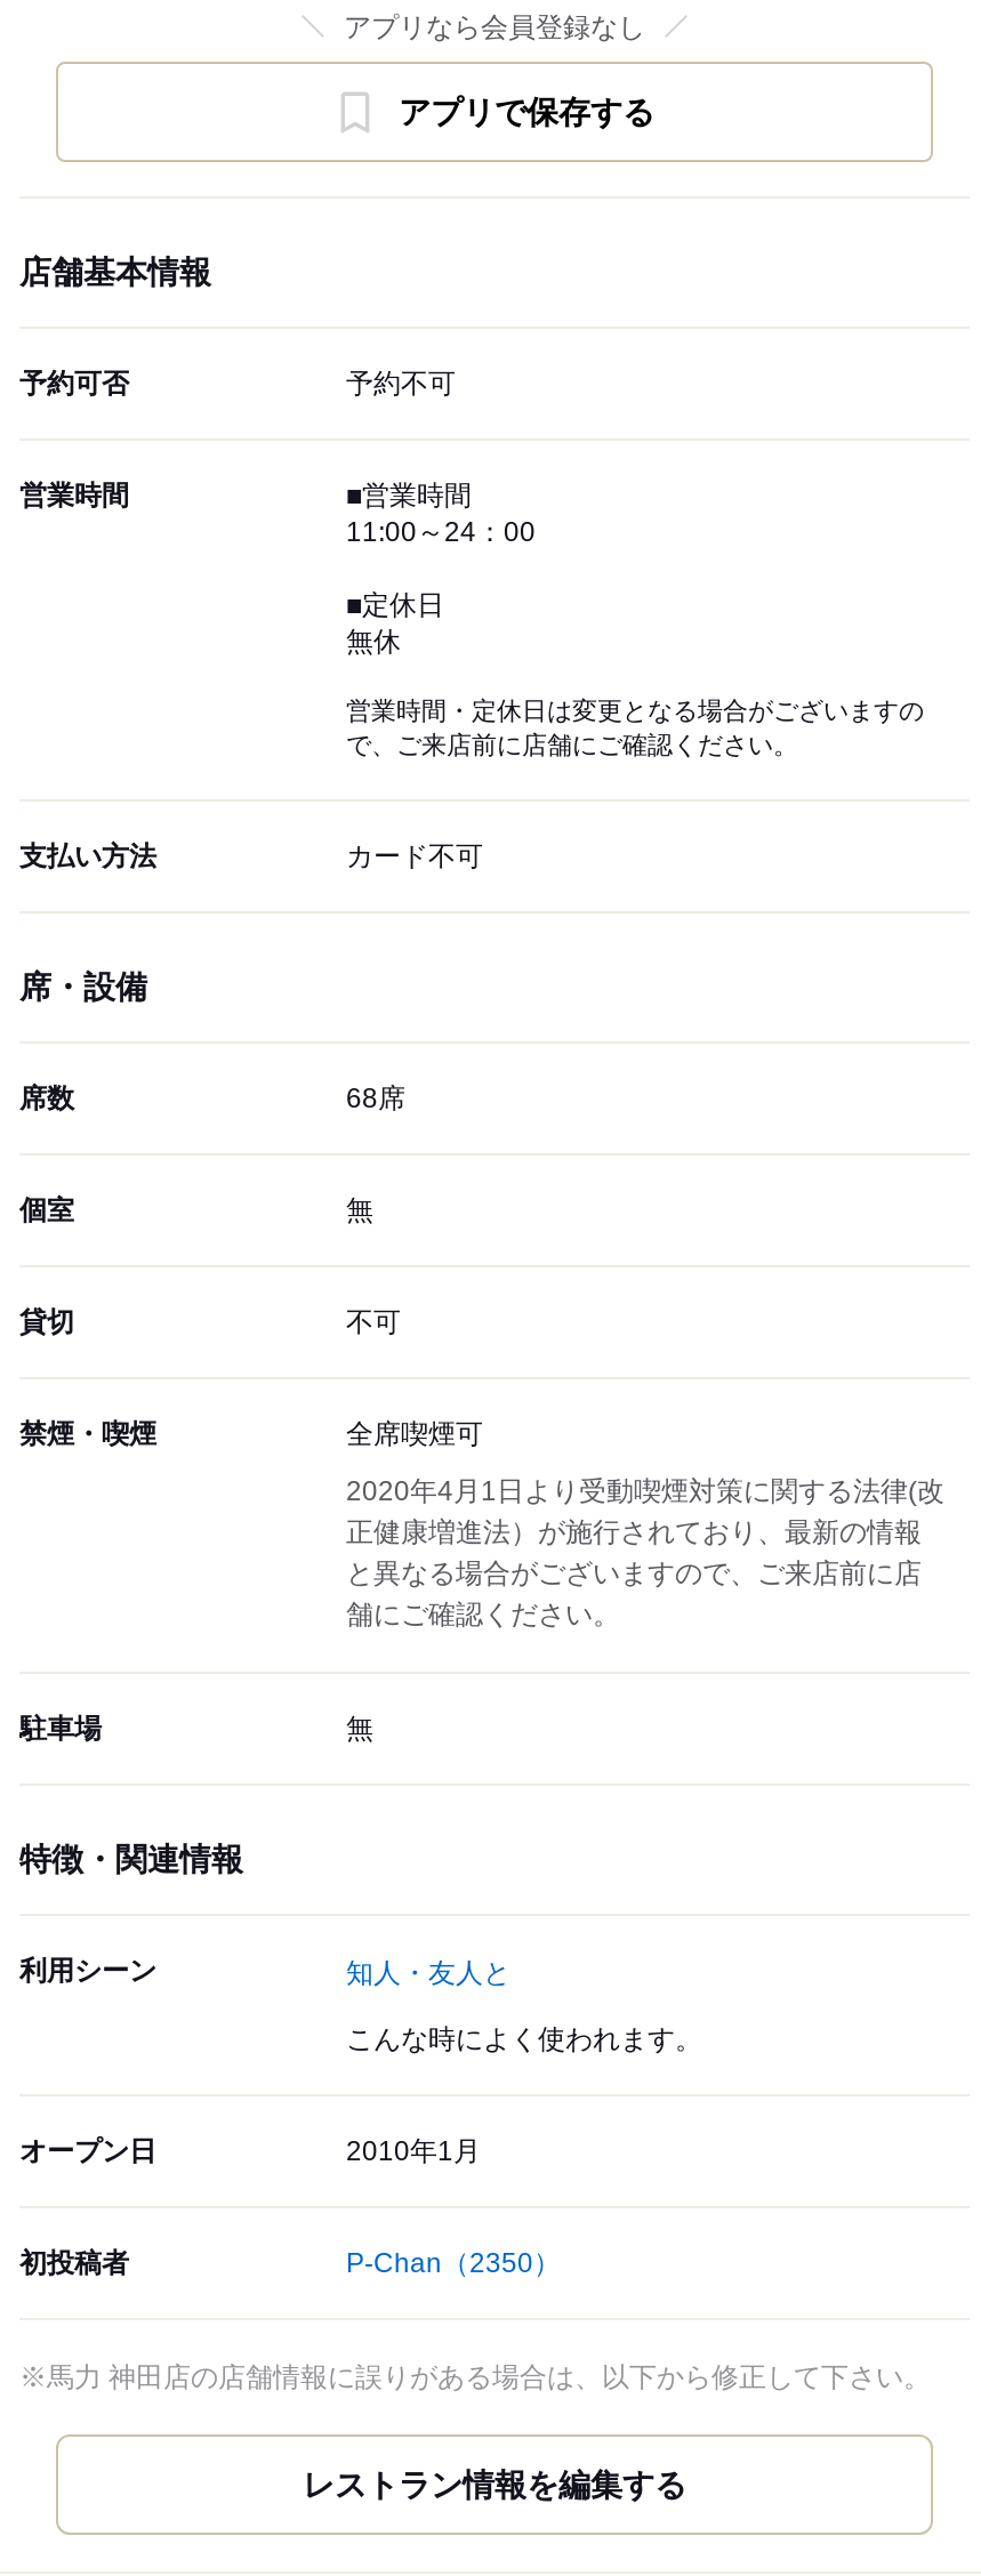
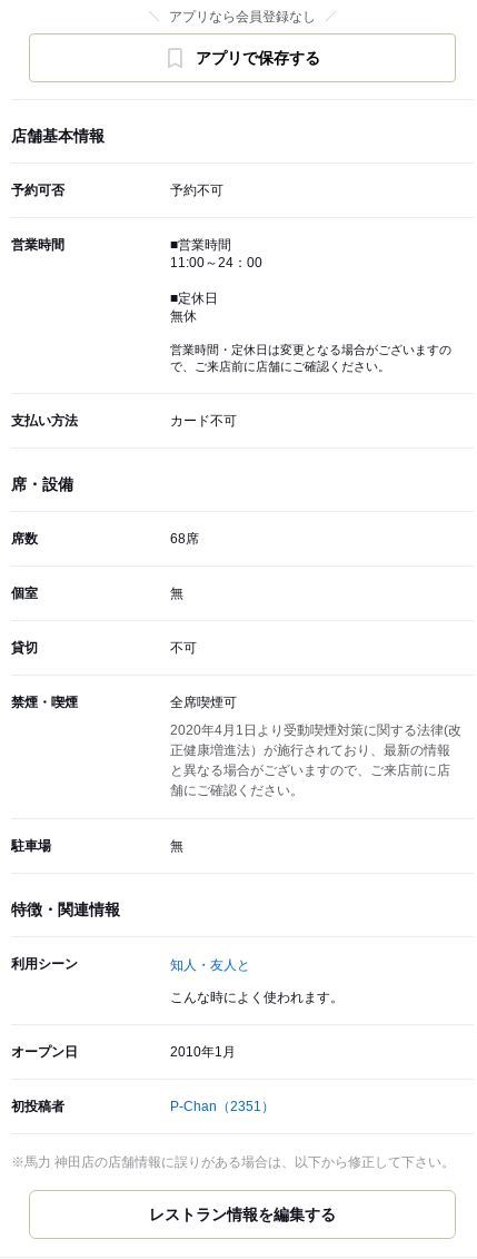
- P-Chan（2350）
+ P-Chan（2351）
